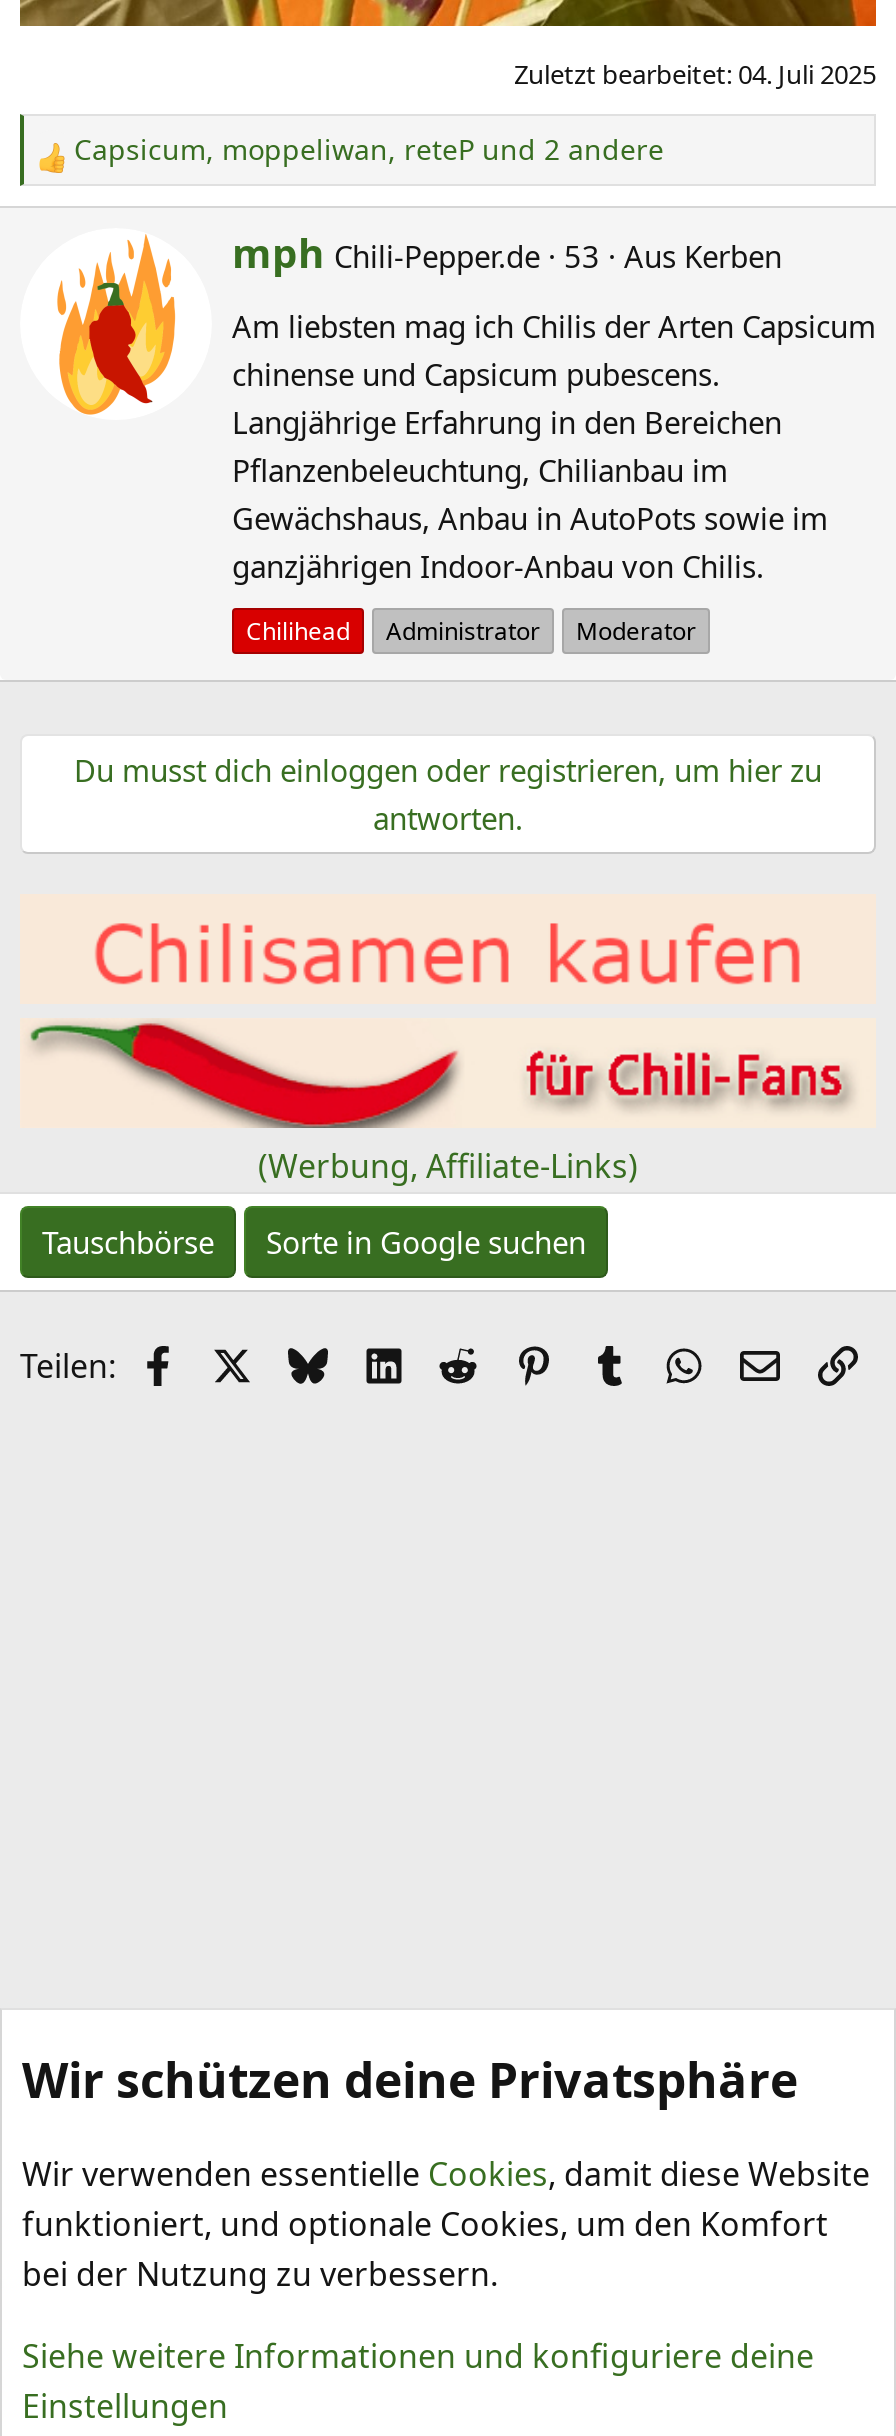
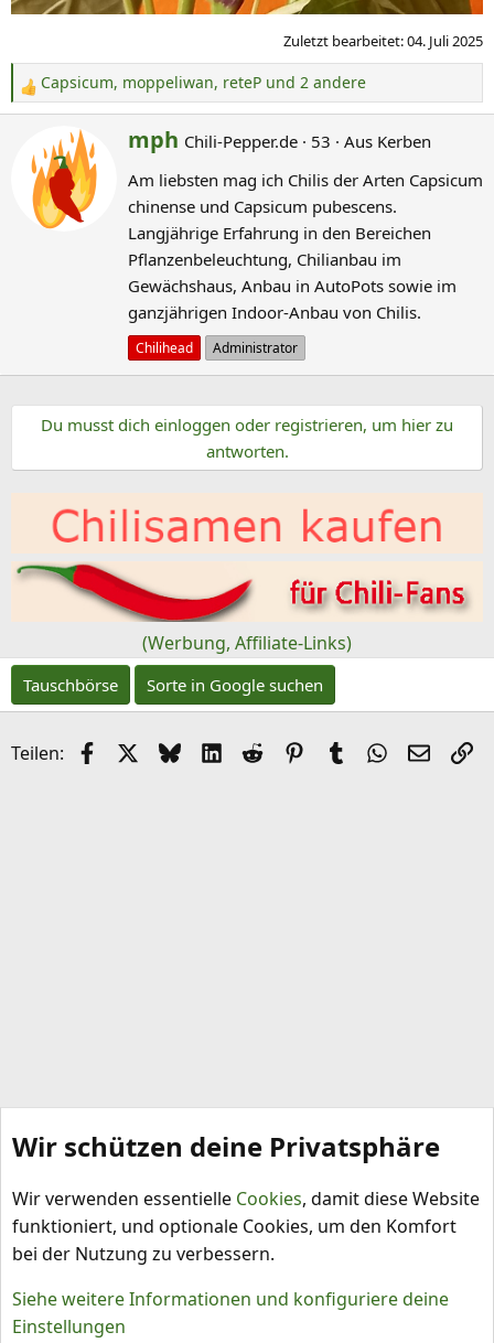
- Moderator
